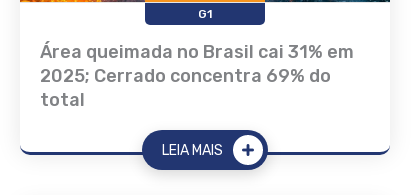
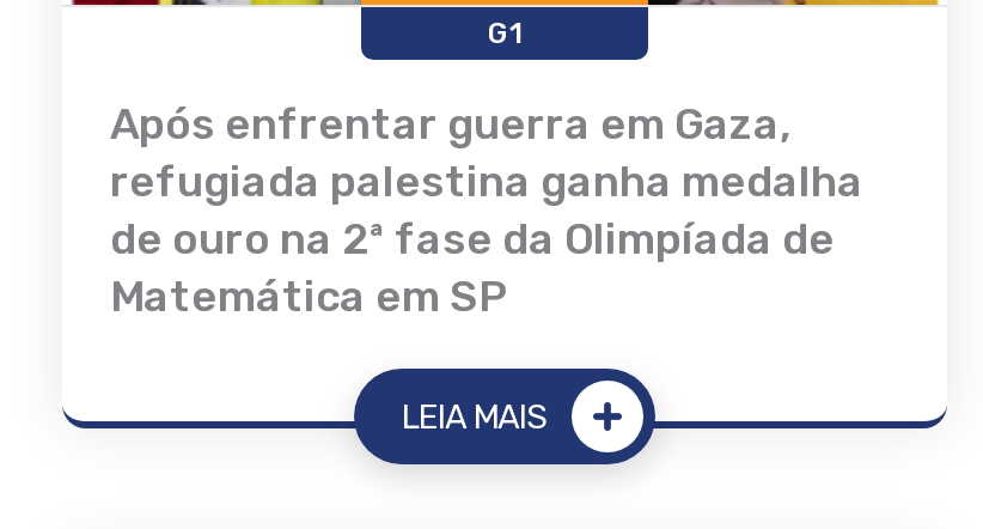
- Área queimada no Brasil cai 31% em
- 2025; Cerrado concentra 69% do
- total
+ Após enfrentar guerra em Gaza,
+ refugiada palestina ganha medalha
+ de ouro na 2ª fase da Olimpíada de
+ Matemática em SP
